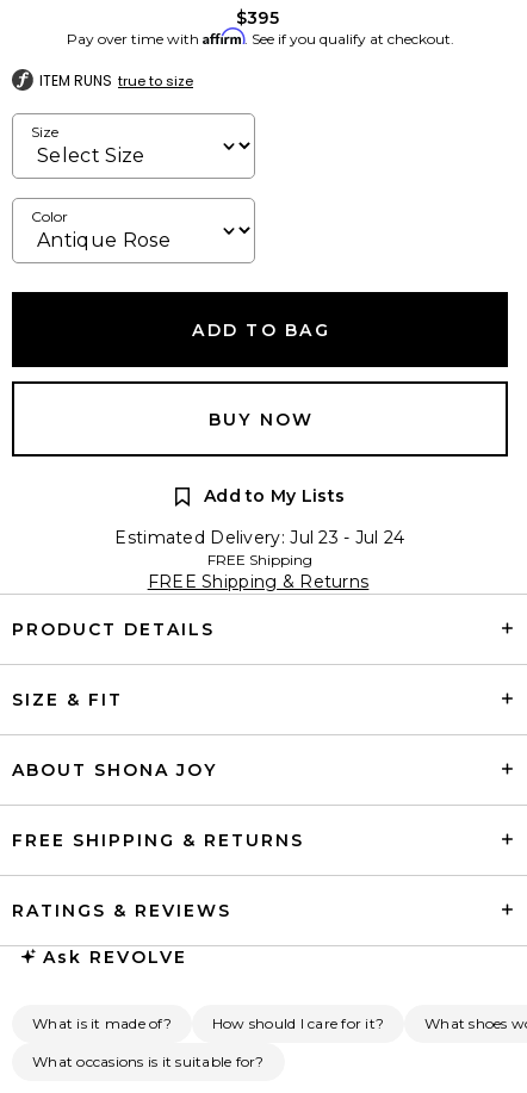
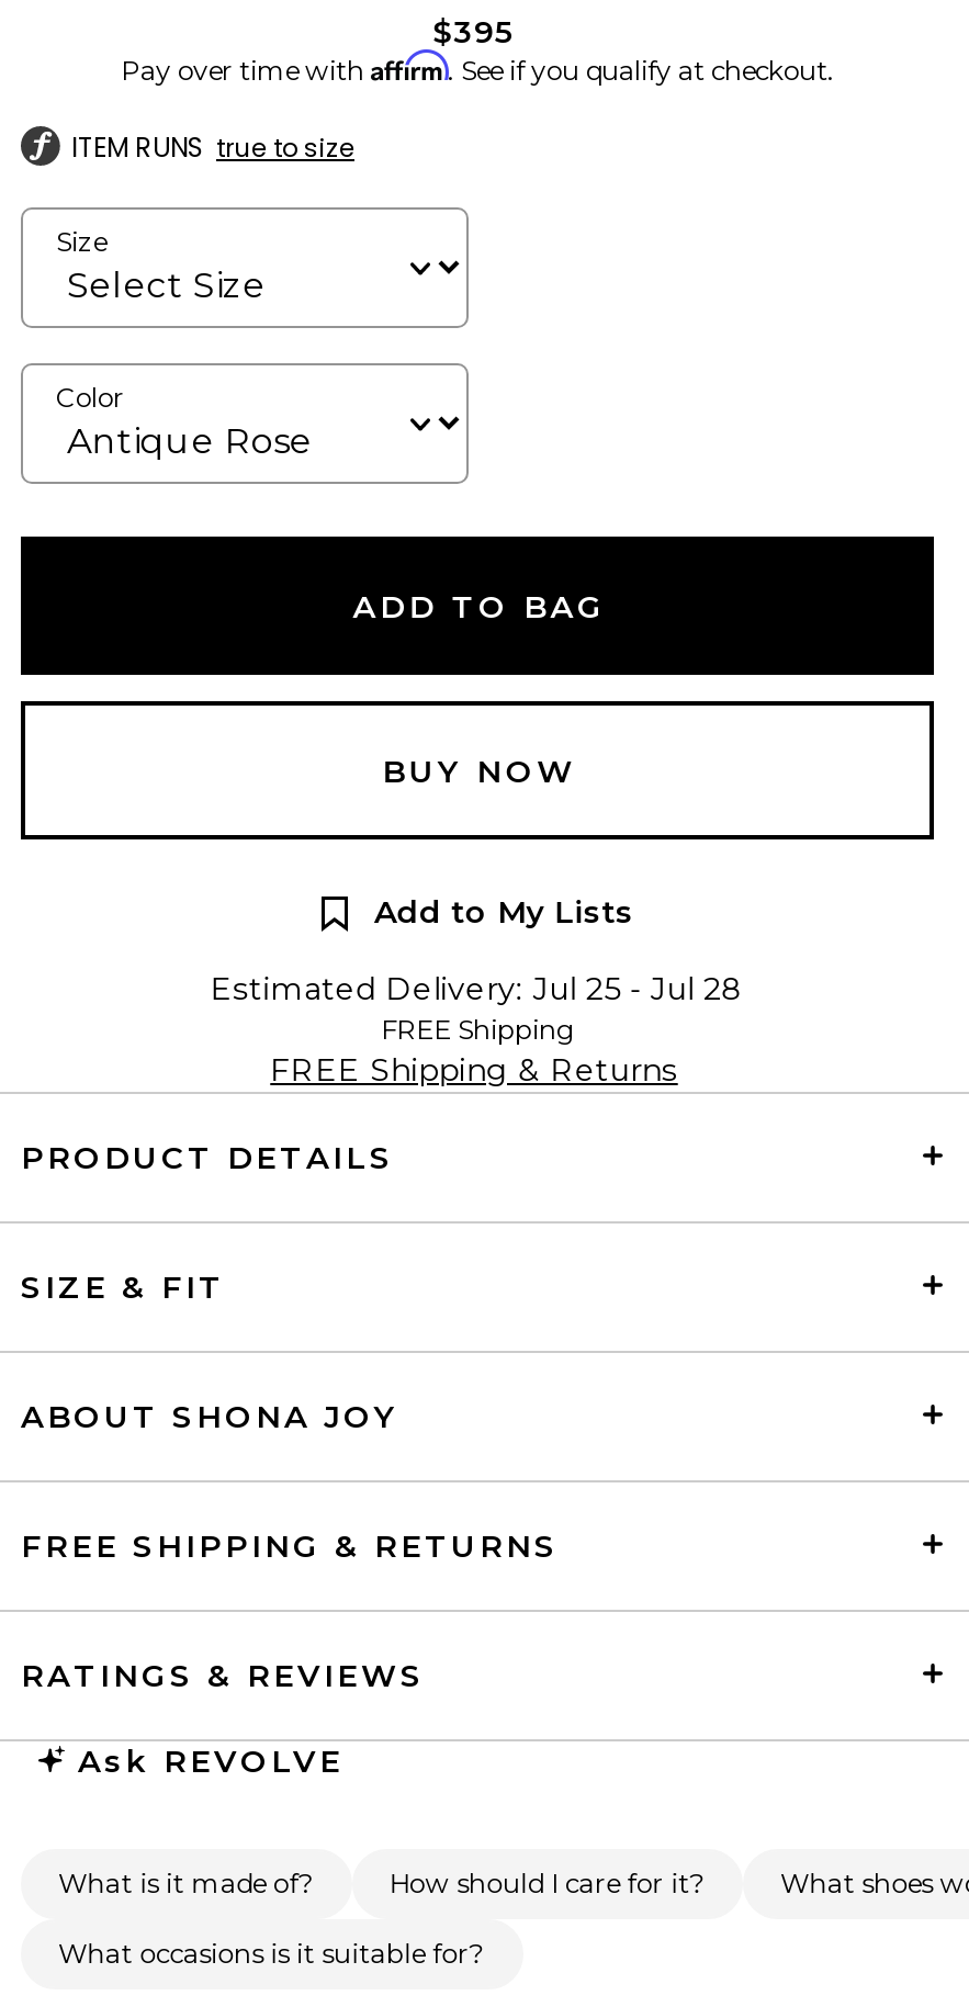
- Estimated Delivery: Jul 23 - Jul 24
+ Estimated Delivery: Jul 25 - Jul 28
